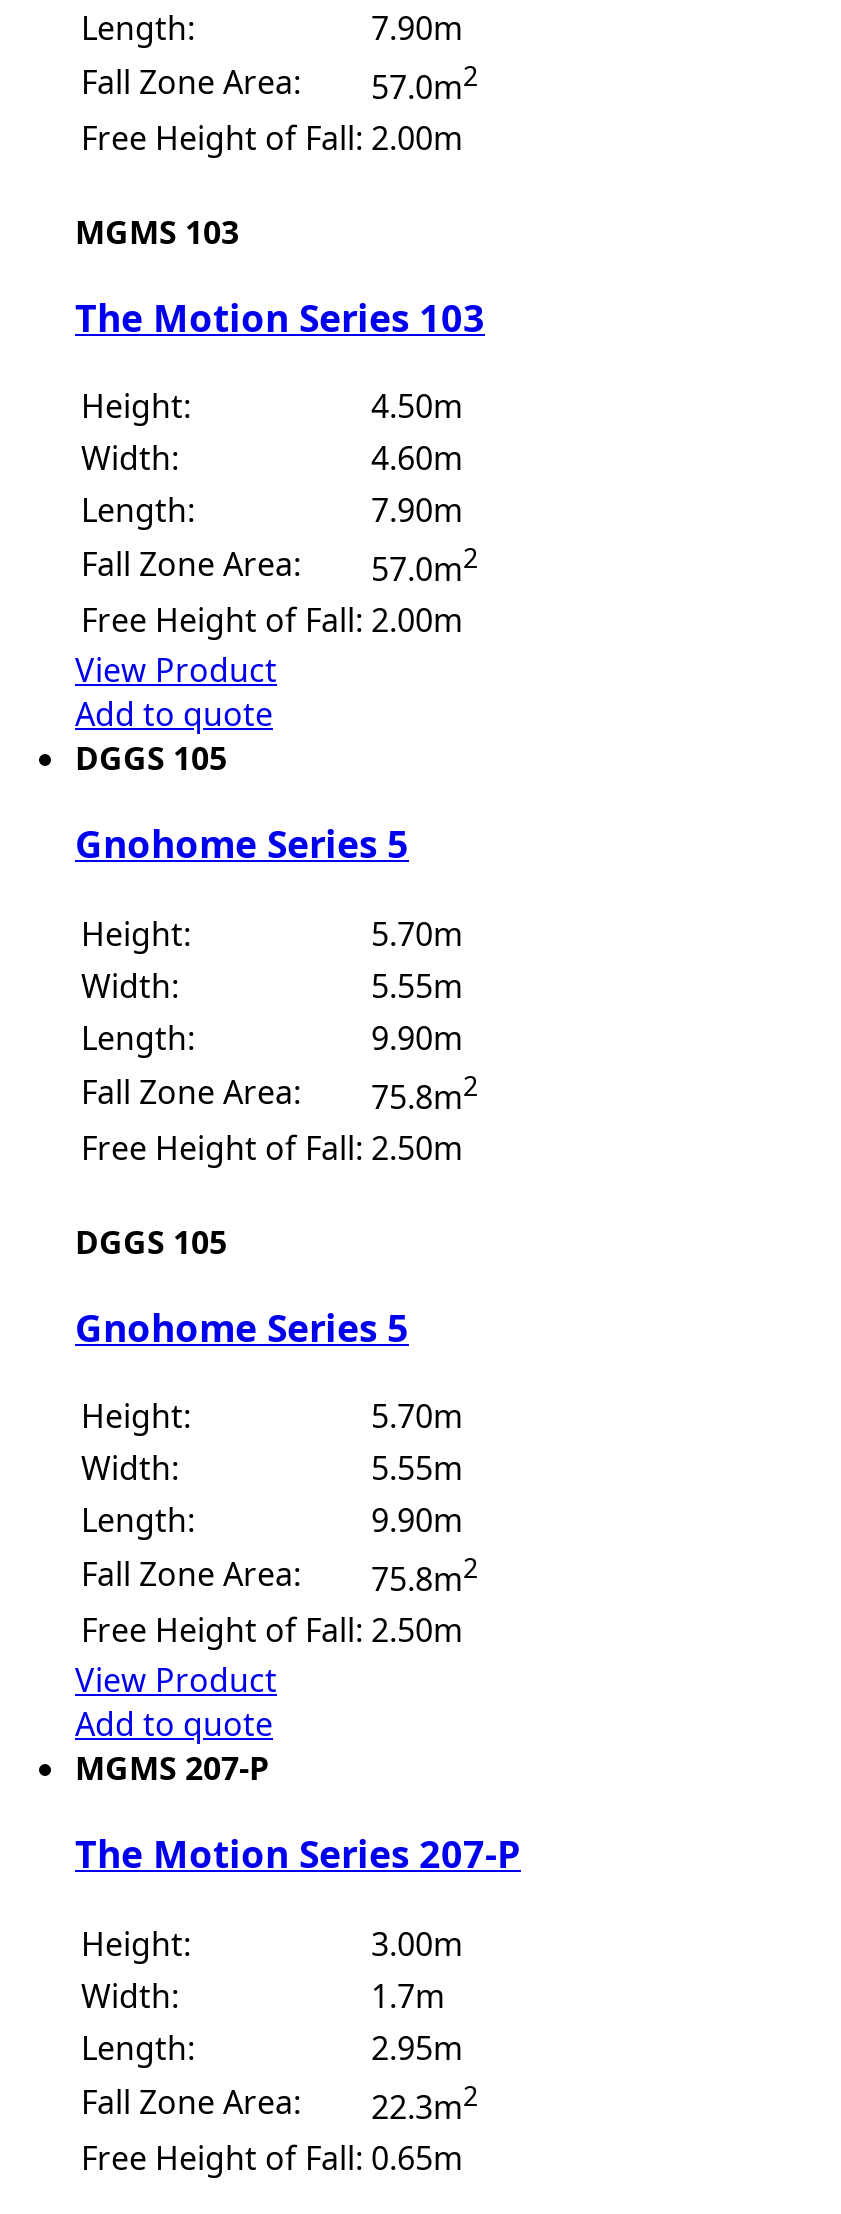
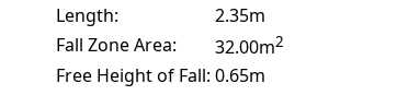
- 7.90m
+ 2.35m

- 57.0m2
- Free Height of Fall: 2.00m
- MGMS 103
- The Motion Series 103
- Height:
- 4.50m
- Width:
- 4.60m
- Length:
- 7.90m
- Fall Zone Area:
- 57.0m2
- Free Height of Fall: 2.00m
- View Product
- Add to quote
- DGGS 105
- Gnohome Series 5
- Height:
- 5.70m
- Width:
- 5.55m
- Length:
- 9.90m
- Fall Zone Area:
- 75.8m2
- Free Height of Fall: 2.50m
- DGGS 105
- Gnohome Series 5
- Height:
- 5.70m
- Width:
- 5.55m
- Length:
- 9.90m
- Fall Zone Area:
- 75.8m2
- Free Height of Fall: 2.50m
- View Product
- Add to quote
- MGMS 207-P
- The Motion Series 207-P
- Height:
- 3.00m
- Width:
- 1.7m
- Length:
- 2.95m
- Fall Zone Area:
- 22.3m2
+ 32.00m2
